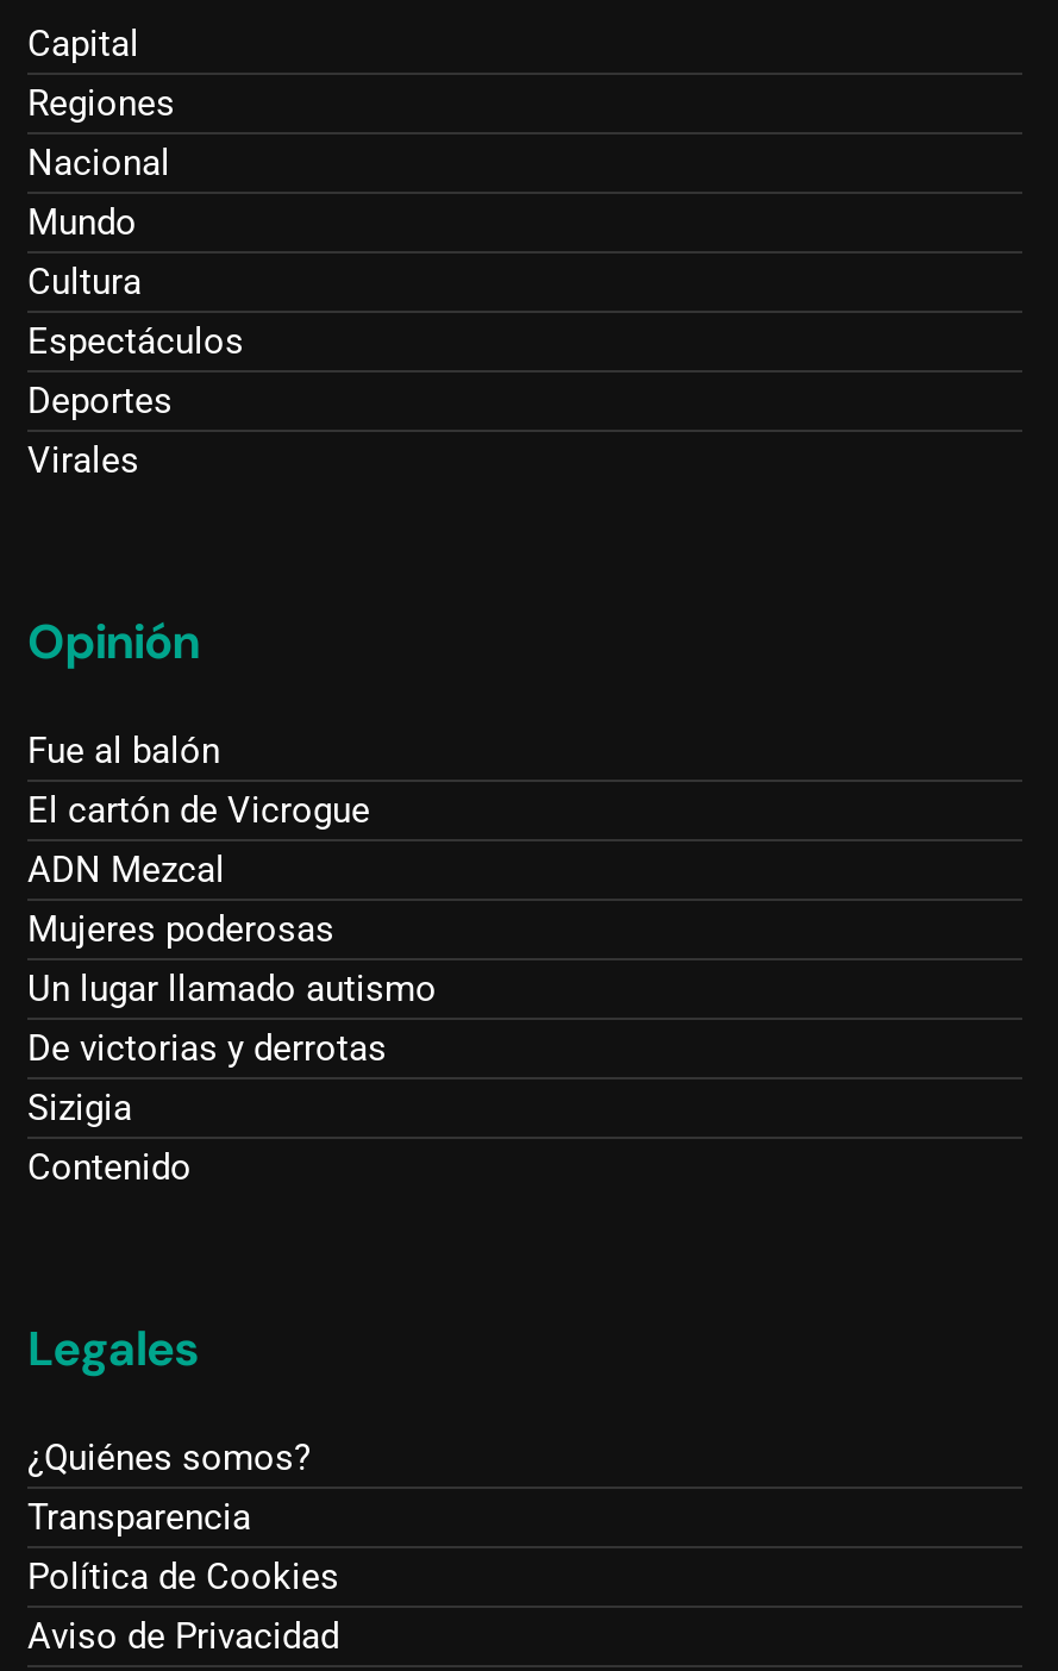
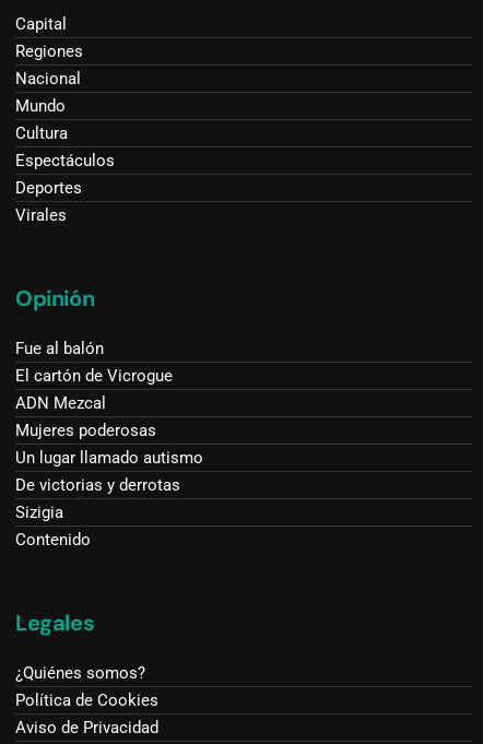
- Transparencia
